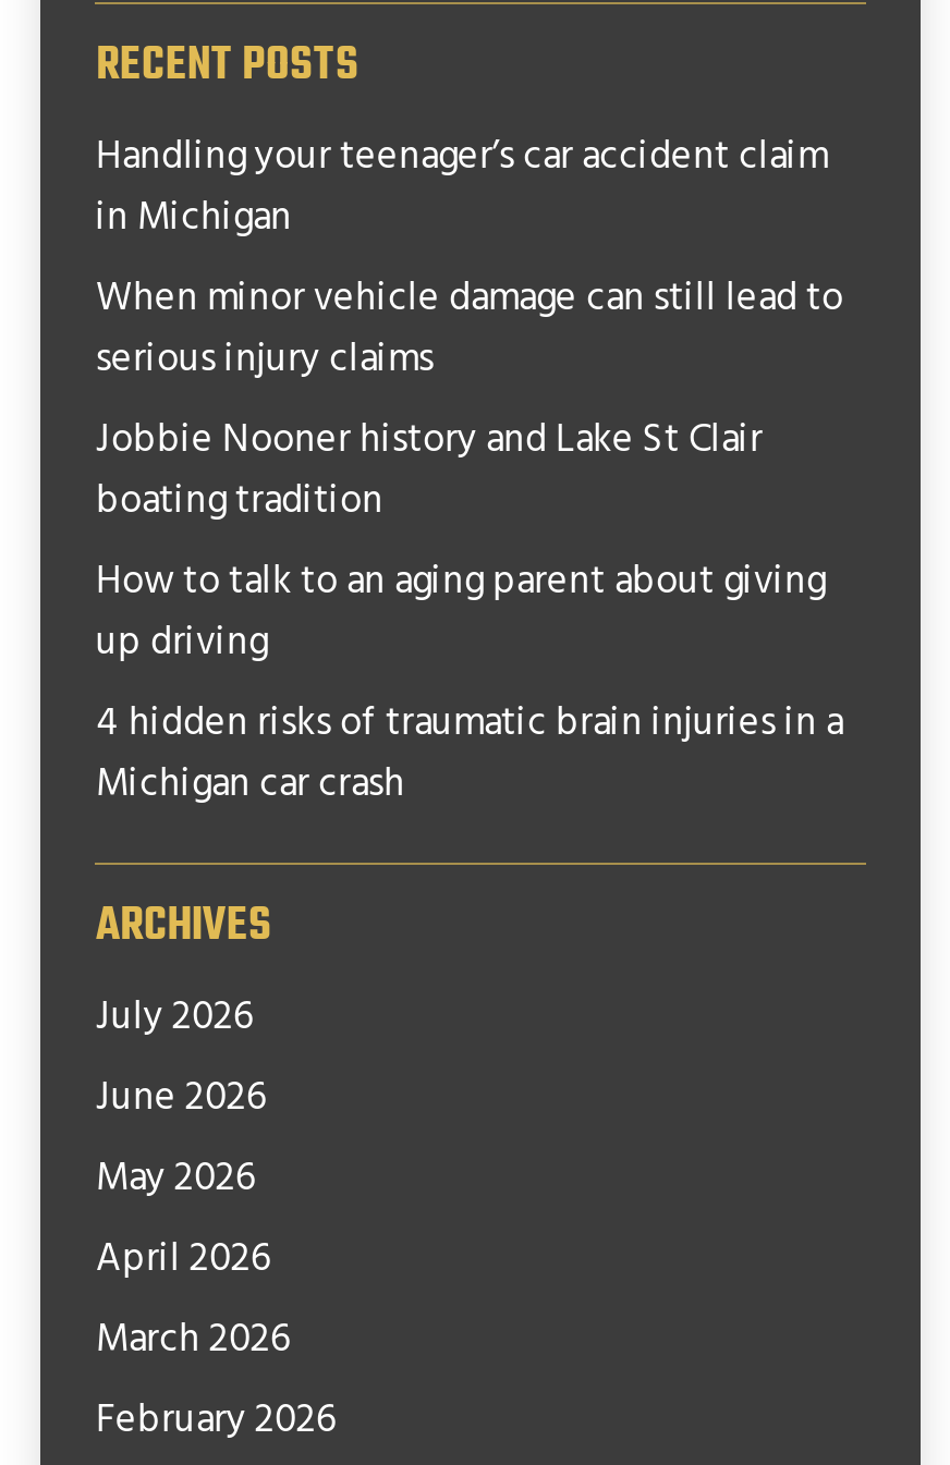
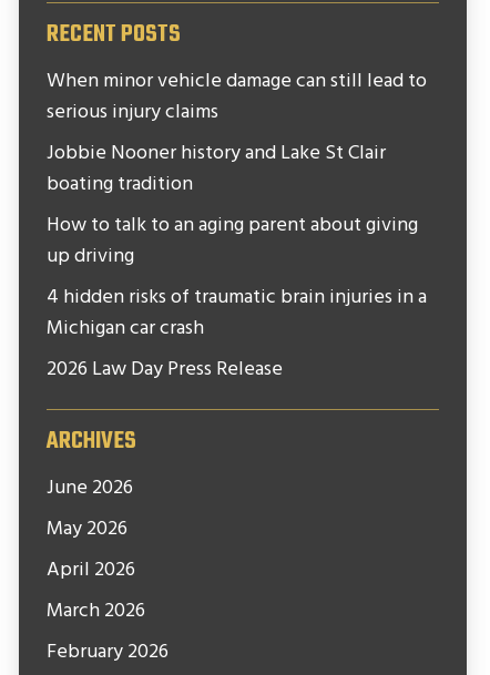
- Handling your teenager’s car accident claim
- in Michigan

+ 2026 Law Day Press Release

- July 2026
